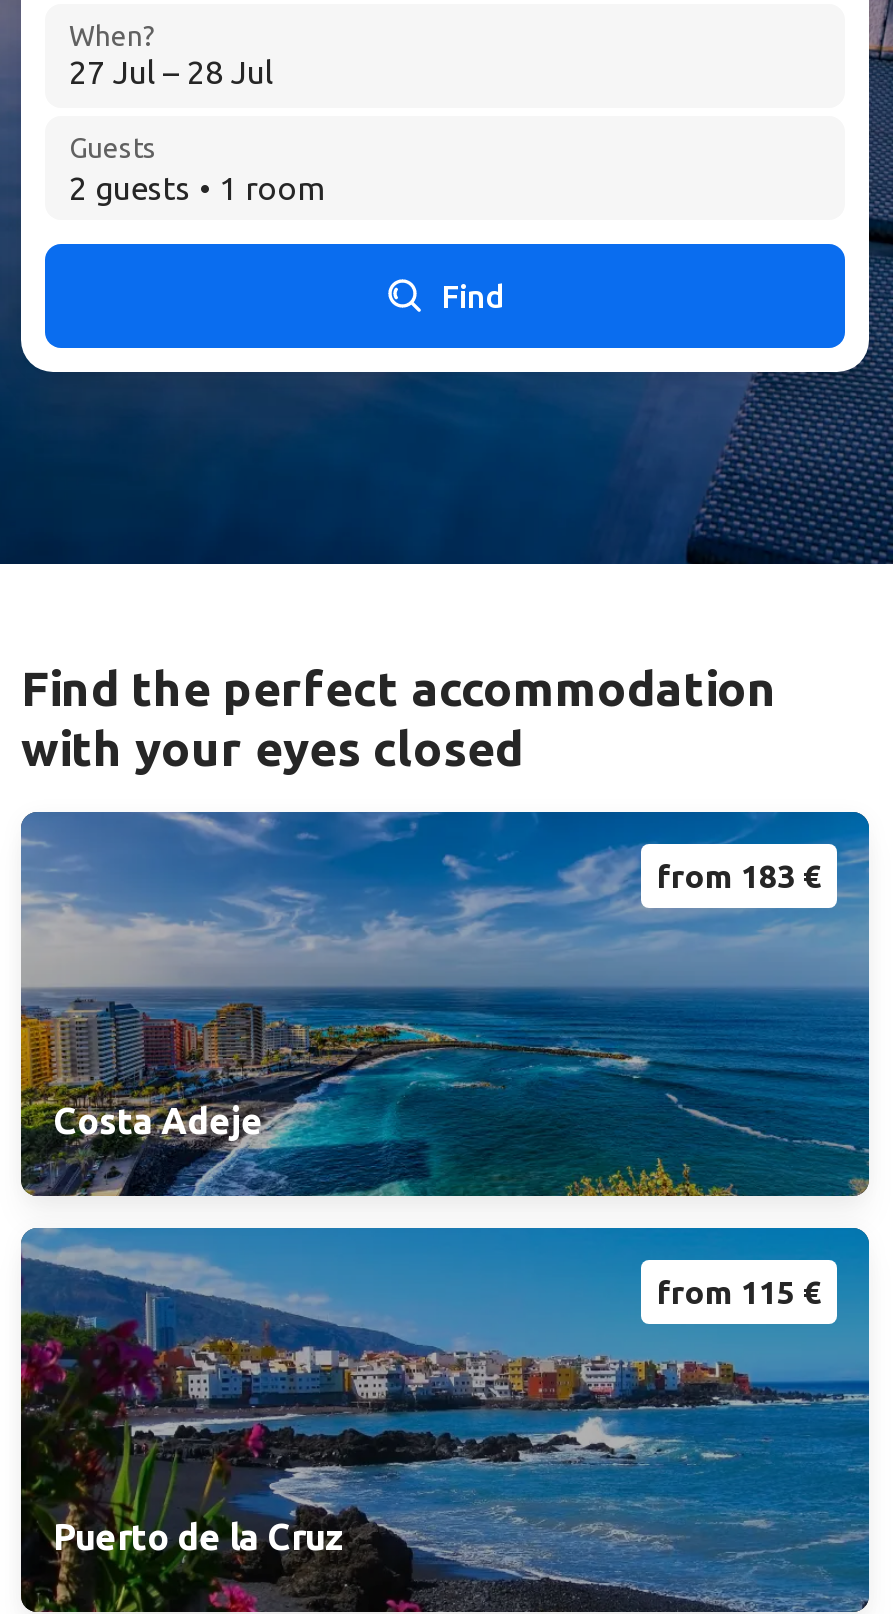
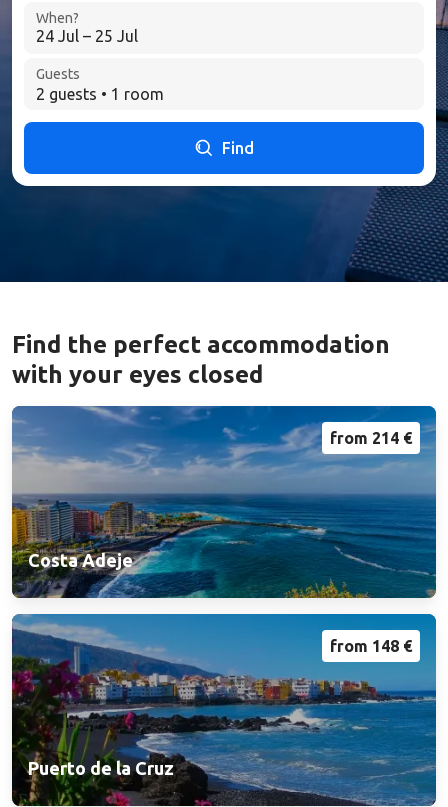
- 27 Jul – 28 Jul
+ 24 Jul – 25 Jul

- from 183 €
+ from 214 €

- from 115 €
+ from 148 €
